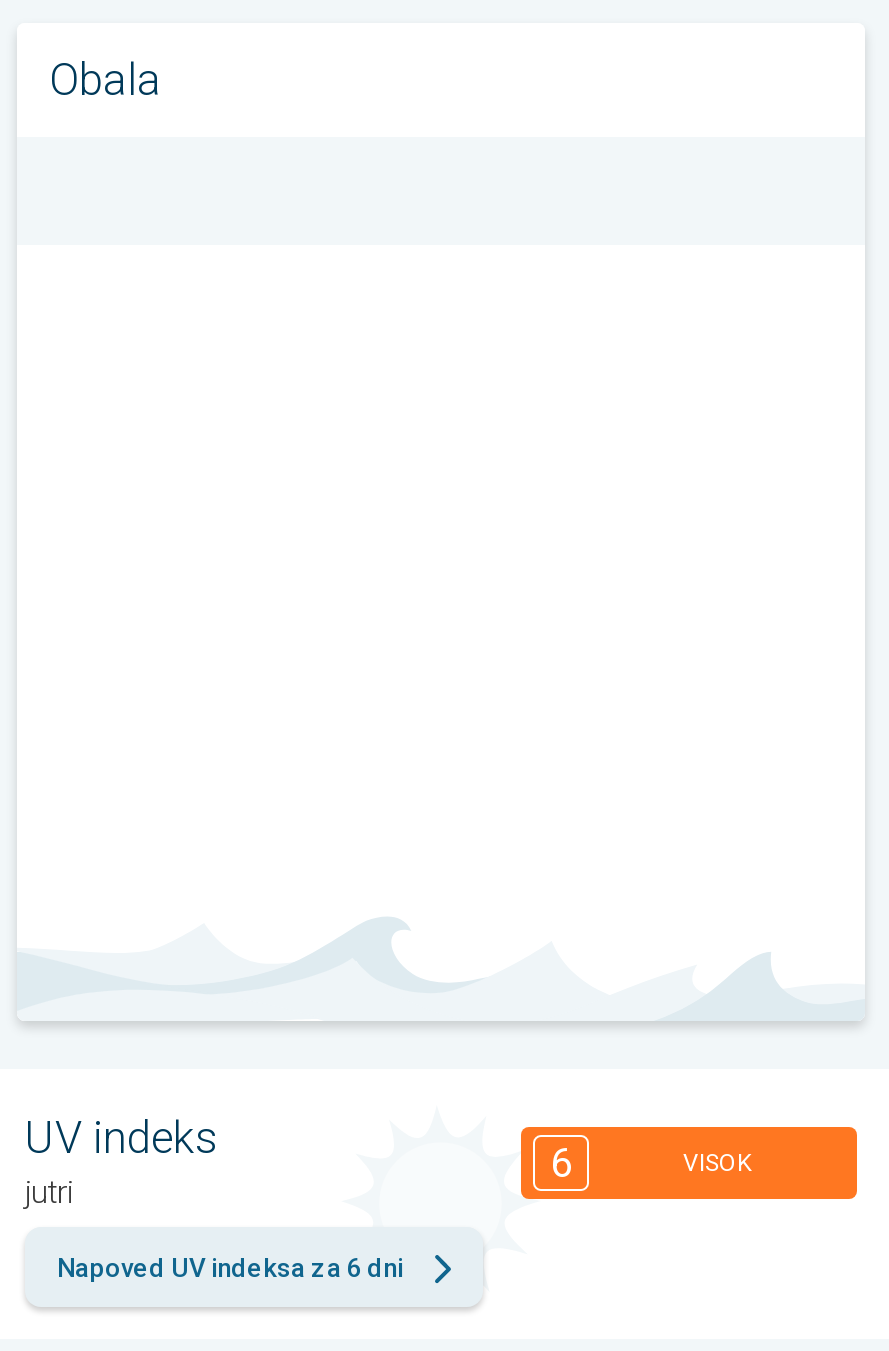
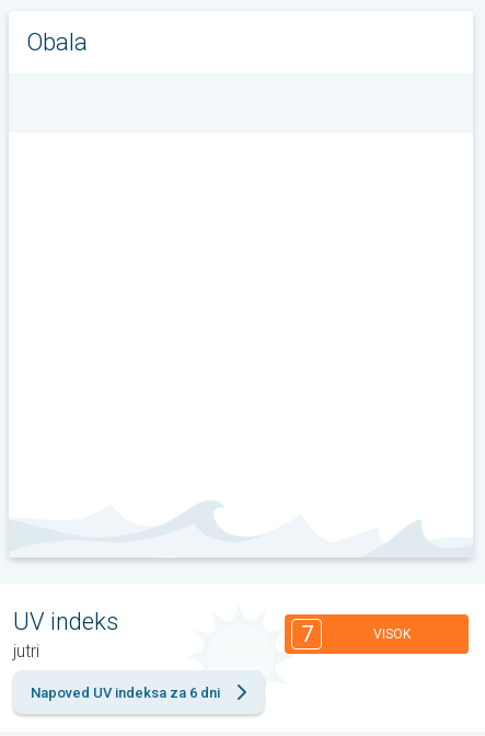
- 6
+ 7
